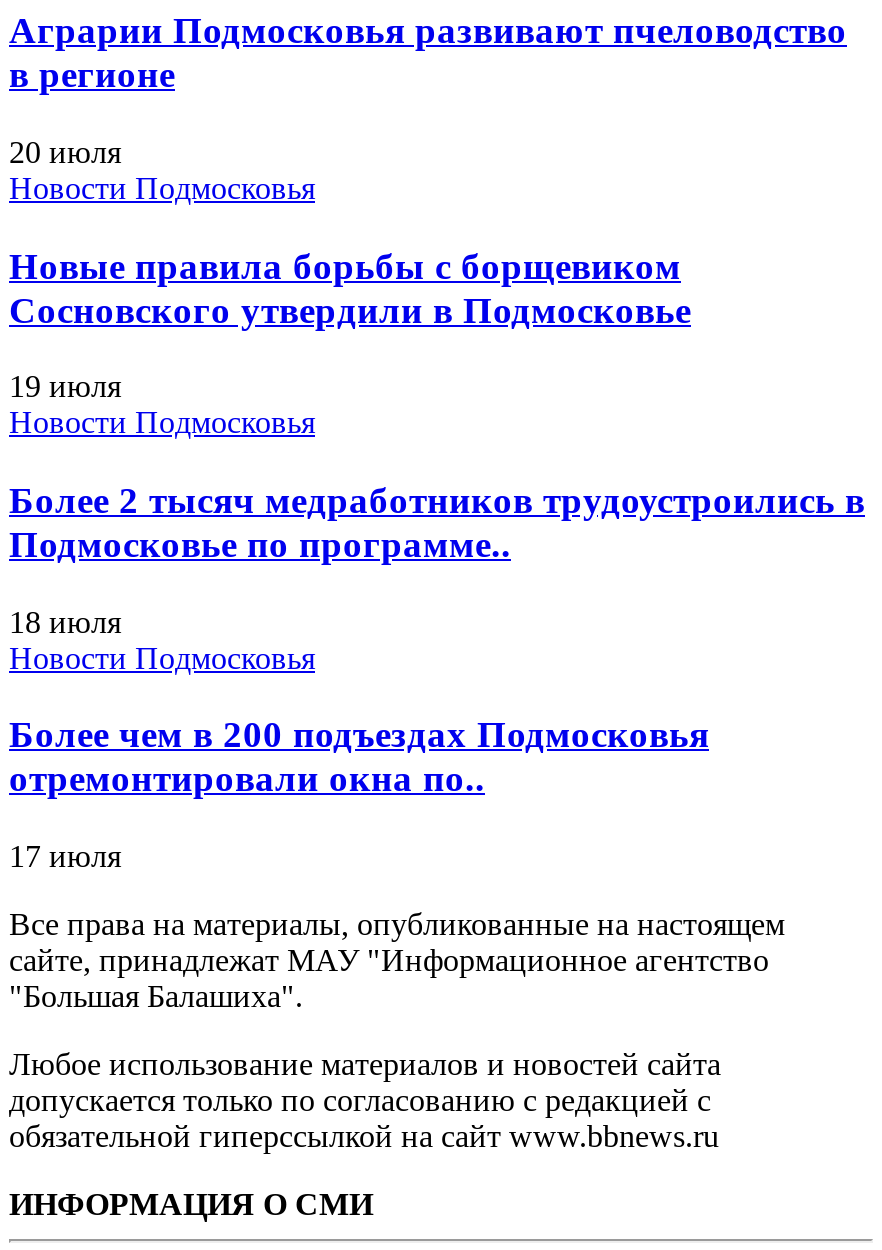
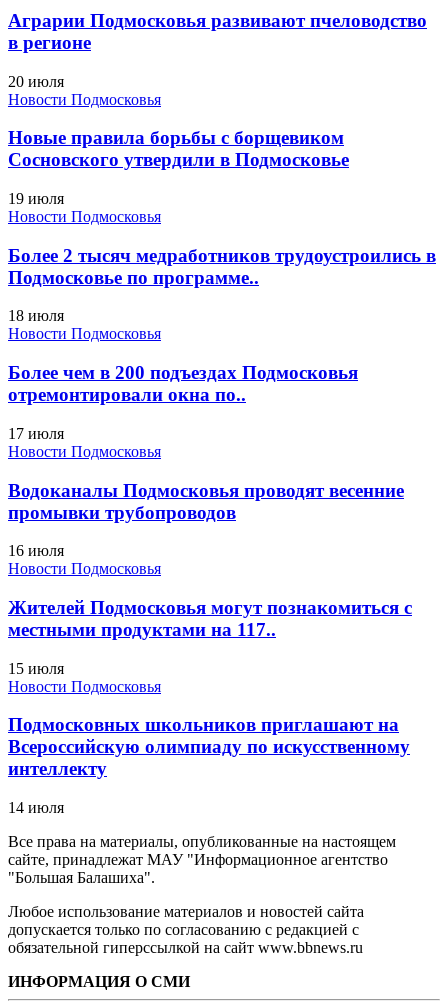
+ Новости Подмосковья
+ Водоканалы Подмосковья проводят весенние
+ промывки трубопроводов
+ 16 июля
+ Новости Подмосковья
+ Жителей Подмосковья могут познакомиться с
+ местными продуктами на 117..
+ 15 июля
+ Новости Подмосковья
+ Подмосковных школьников приглашают на
+ Всероссийскую олимпиаду по искусственному
+ интеллекту
+ 14 июля
